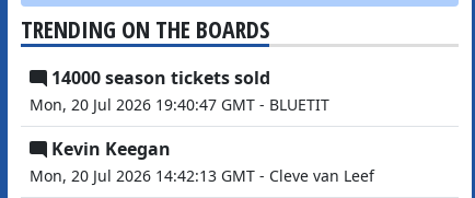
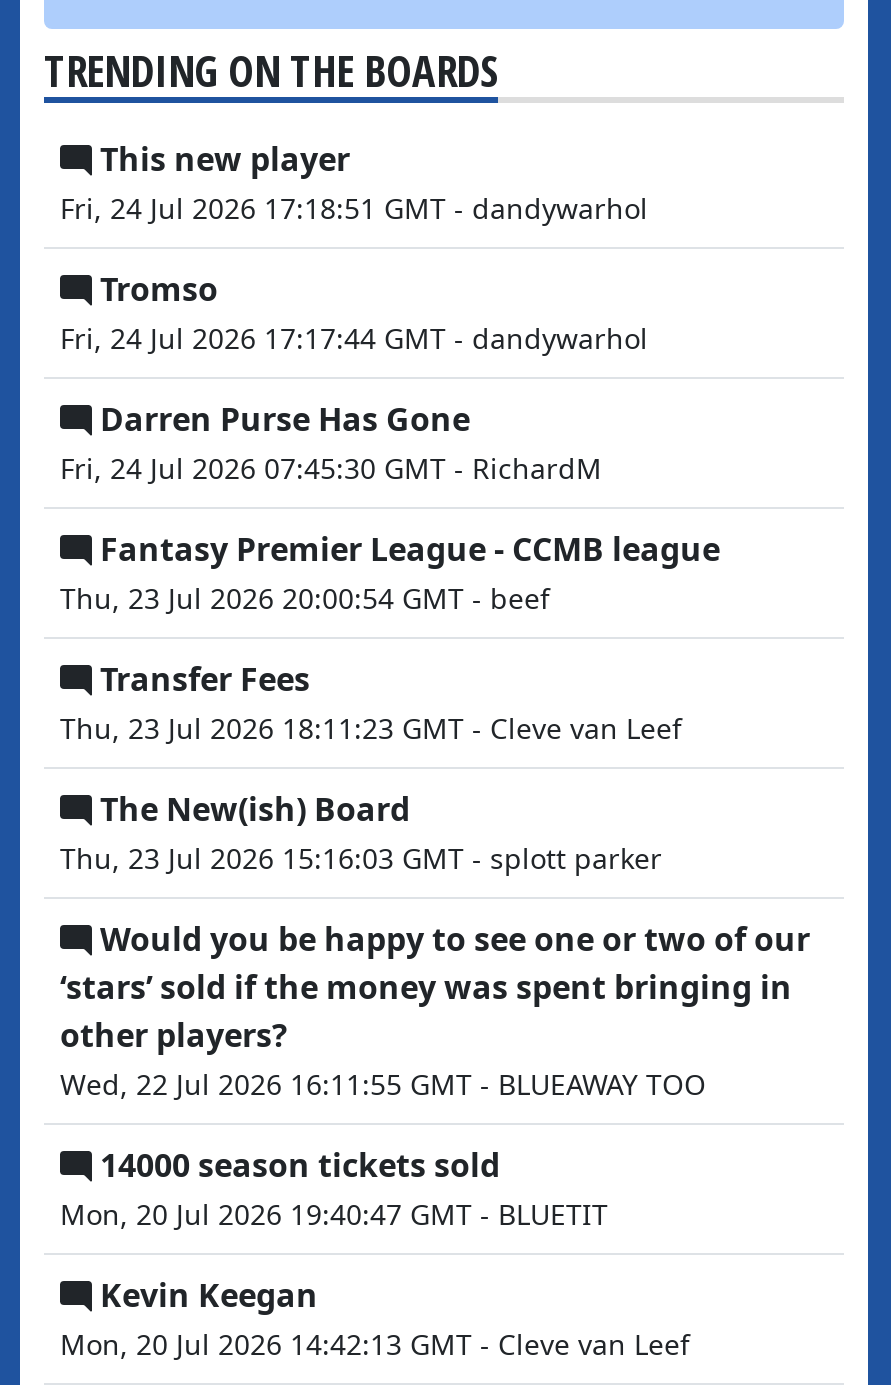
+ This new player
+ Fri, 24 Jul 2026 17:18:51 GMT - dandywarhol
+ Tromso
+ Fri, 24 Jul 2026 17:17:44 GMT - dandywarhol
+ Darren Purse Has Gone
+ Fri, 24 Jul 2026 07:45:30 GMT - RichardM
+ Fantasy Premier League - CCMB league
+ Thu, 23 Jul 2026 20:00:54 GMT - beef
+ Transfer Fees
+ Thu, 23 Jul 2026 18:11:23 GMT - Cleve van Leef
+ The New(ish) Board
+ Thu, 23 Jul 2026 15:16:03 GMT - splott parker
+ Would you be happy to see one or two of our
+ ‘stars’ sold if the money was spent bringing in
+ other players?
+ Wed, 22 Jul 2026 16:11:55 GMT - BLUEAWAY TOO
